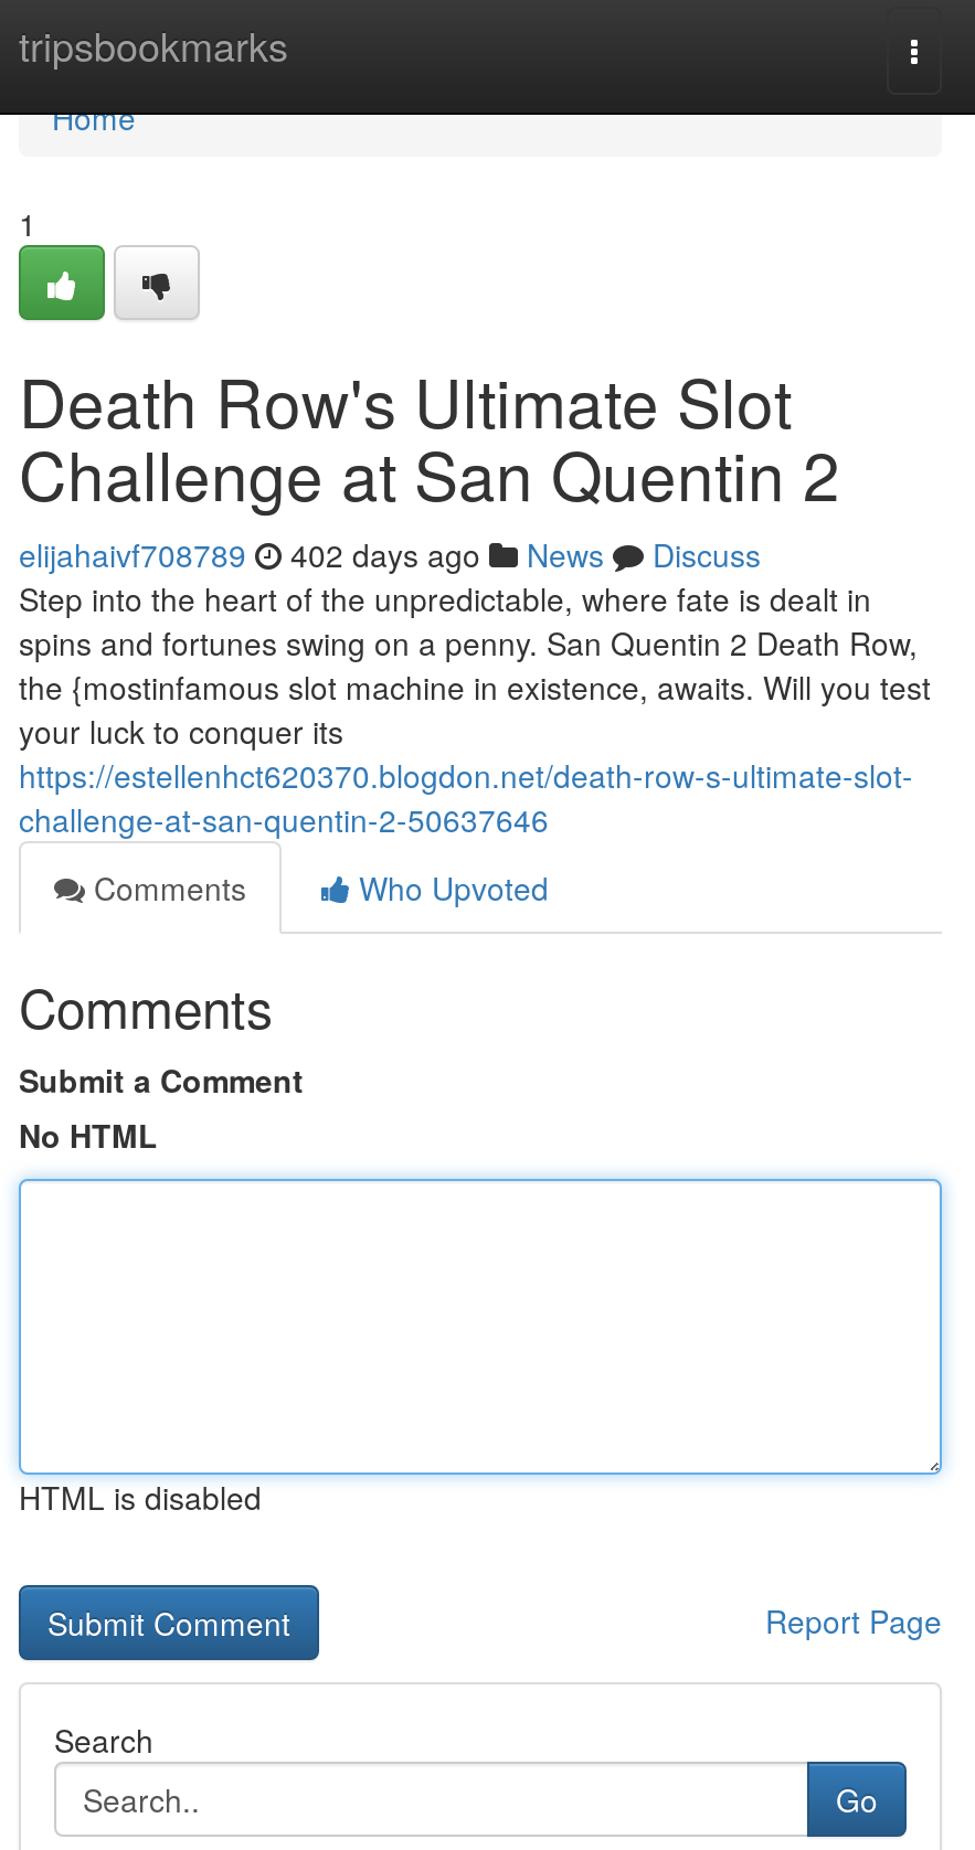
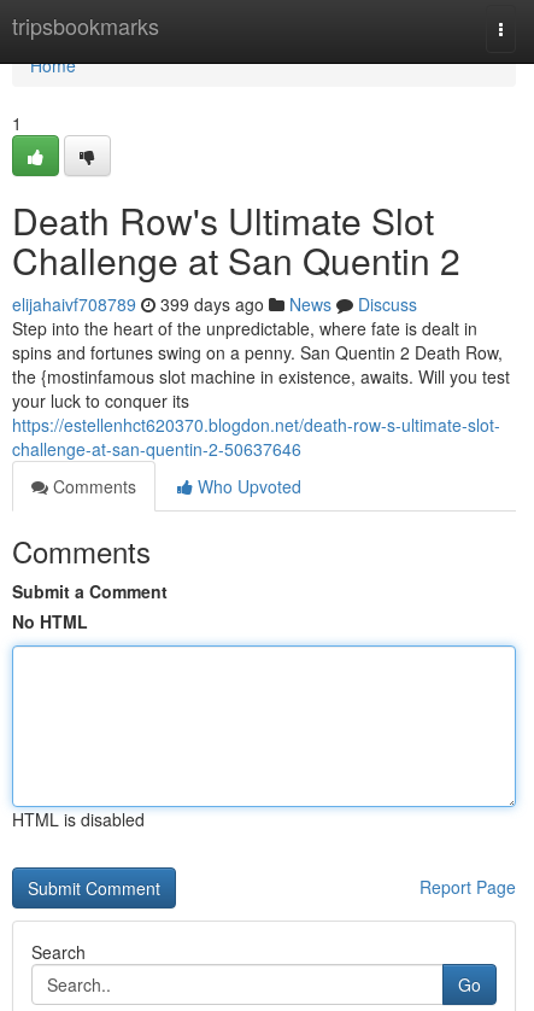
- elijahaivf708789 402 days ago News Discuss
+ elijahaivf708789 399 days ago News Discuss
